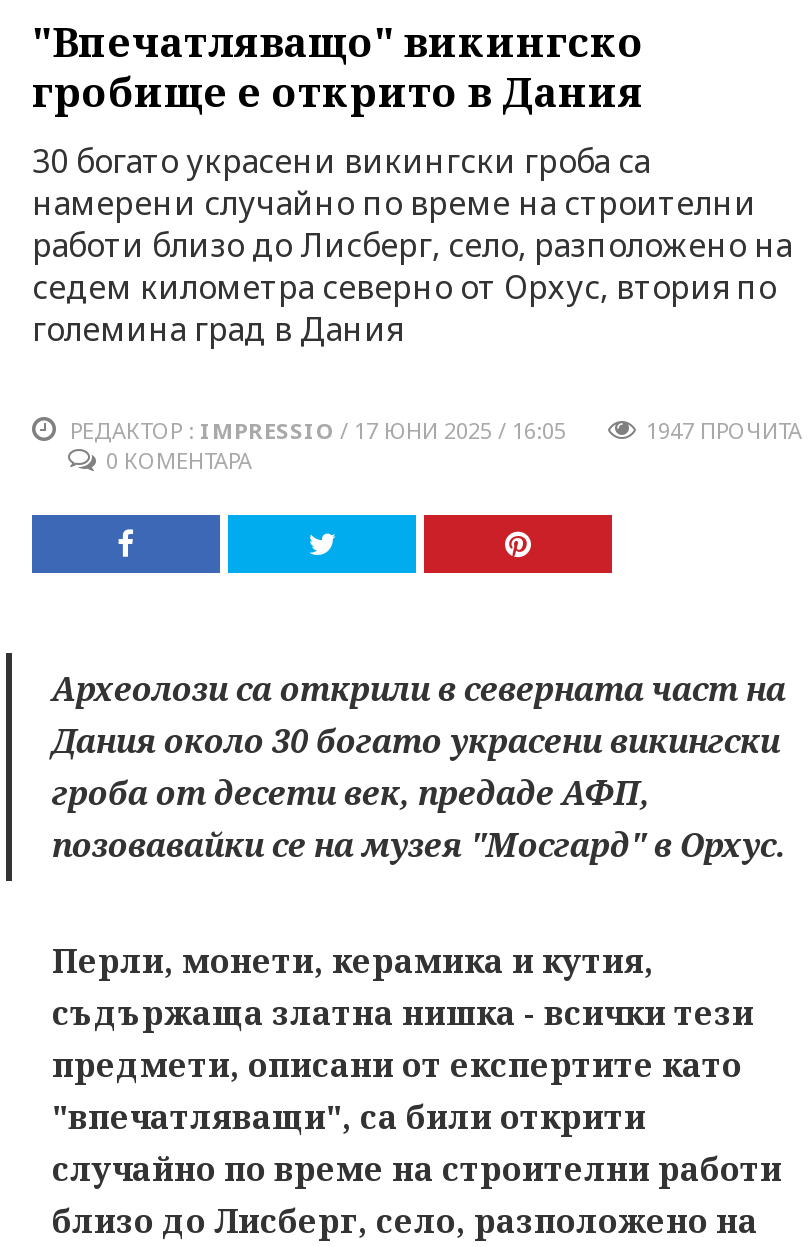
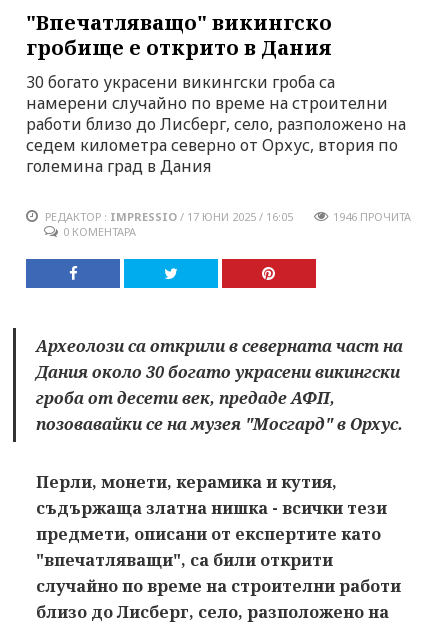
- РЕДАКТОР : IMPRESSIO / 17 ЮНИ 2025 / 16:05 1947 ПРОЧИТА
+ РЕДАКТОР : IMPRESSIO / 17 ЮНИ 2025 / 16:05 1946 ПРОЧИТА
